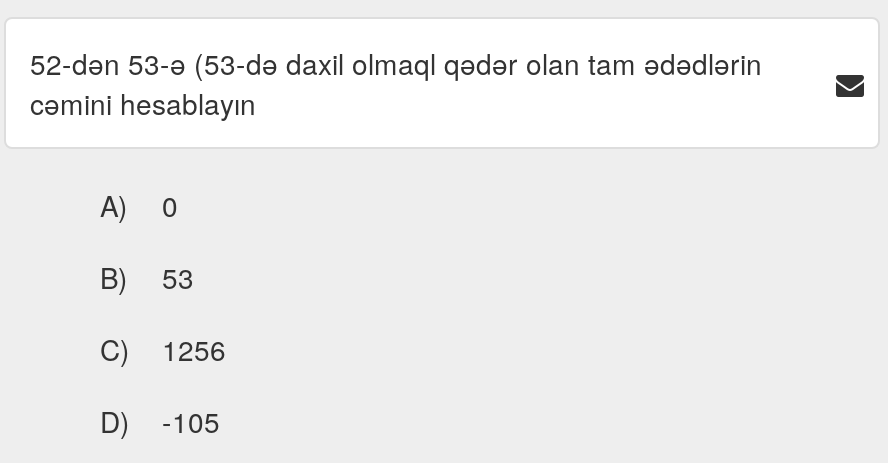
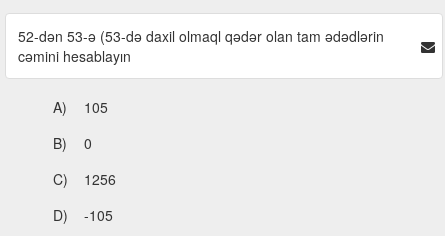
- A) 0
+ A) 105

- B) 53
+ B) 0
